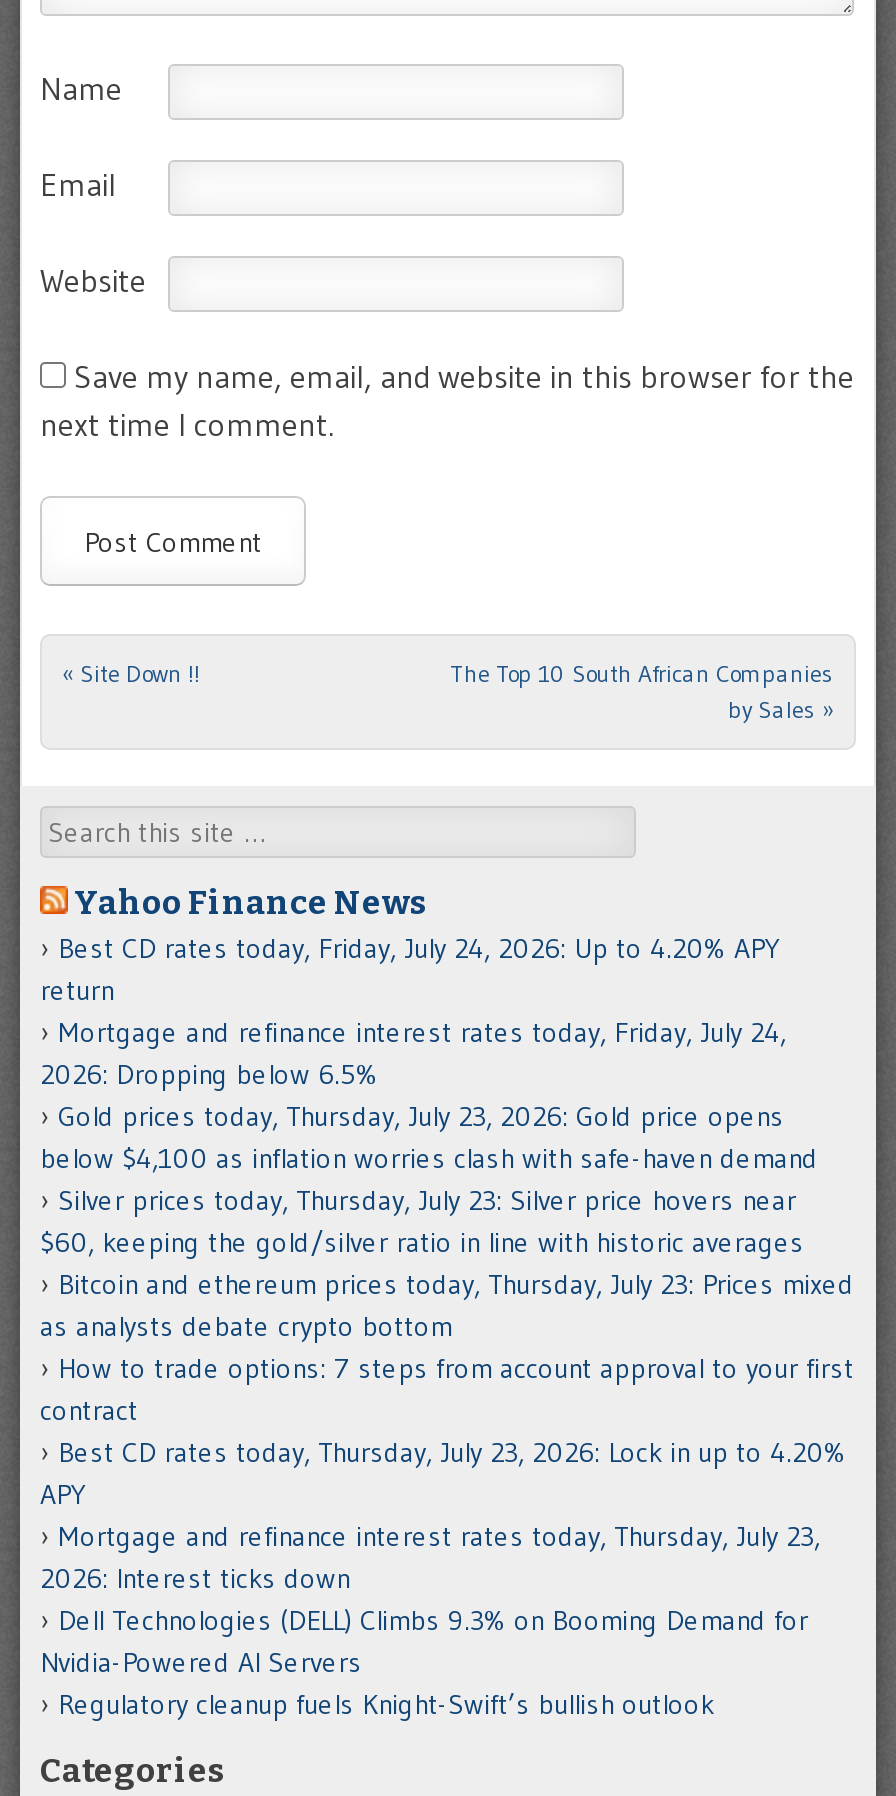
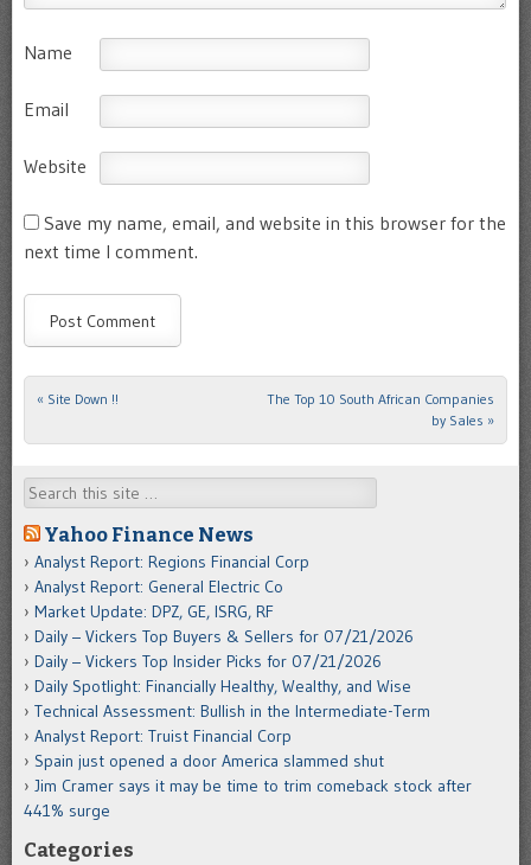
- Best CD rates today, Friday, July 24, 2026: Up to 4.20% APY
- return
- Mortgage and refinance interest rates today, Friday, July 24,
- 2026: Dropping below 6.5%
- Gold prices today, Thursday, July 23, 2026: Gold price opens
- below $4,100 as inflation worries clash with safe-haven demand
- Silver prices today, Thursday, July 23: Silver price hovers near
- $60, keeping the gold/silver ratio in line with historic averages
- Bitcoin and ethereum prices today, Thursday, July 23: Prices mixed
- as analysts debate crypto bottom
- How to trade options: 7 steps from account approval to your first
- contract
- Best CD rates today, Thursday, July 23, 2026: Lock in up to 4.20%
- APY
- Mortgage and refinance interest rates today, Thursday, July 23,
- 2026: Interest ticks down
- Dell Technologies (DELL) Climbs 9.3% on Booming Demand for
- Nvidia-Powered AI Servers
- Regulatory cleanup fuels Knight-Swift’s bullish outlook
+ Analyst Report: Regions Financial Corp
+ Analyst Report: General Electric Co
+ Market Update: DPZ, GE, ISRG, RF
+ Daily – Vickers Top Buyers & Sellers for 07/21/2026
+ Daily – Vickers Top Insider Picks for 07/21/2026
+ Daily Spotlight: Financially Healthy, Wealthy, and Wise
+ Technical Assessment: Bullish in the Intermediate-Term
+ Analyst Report: Truist Financial Corp
+ Spain just opened a door America slammed shut
+ Jim Cramer says it may be time to trim comeback stock after
+ 441% surge
